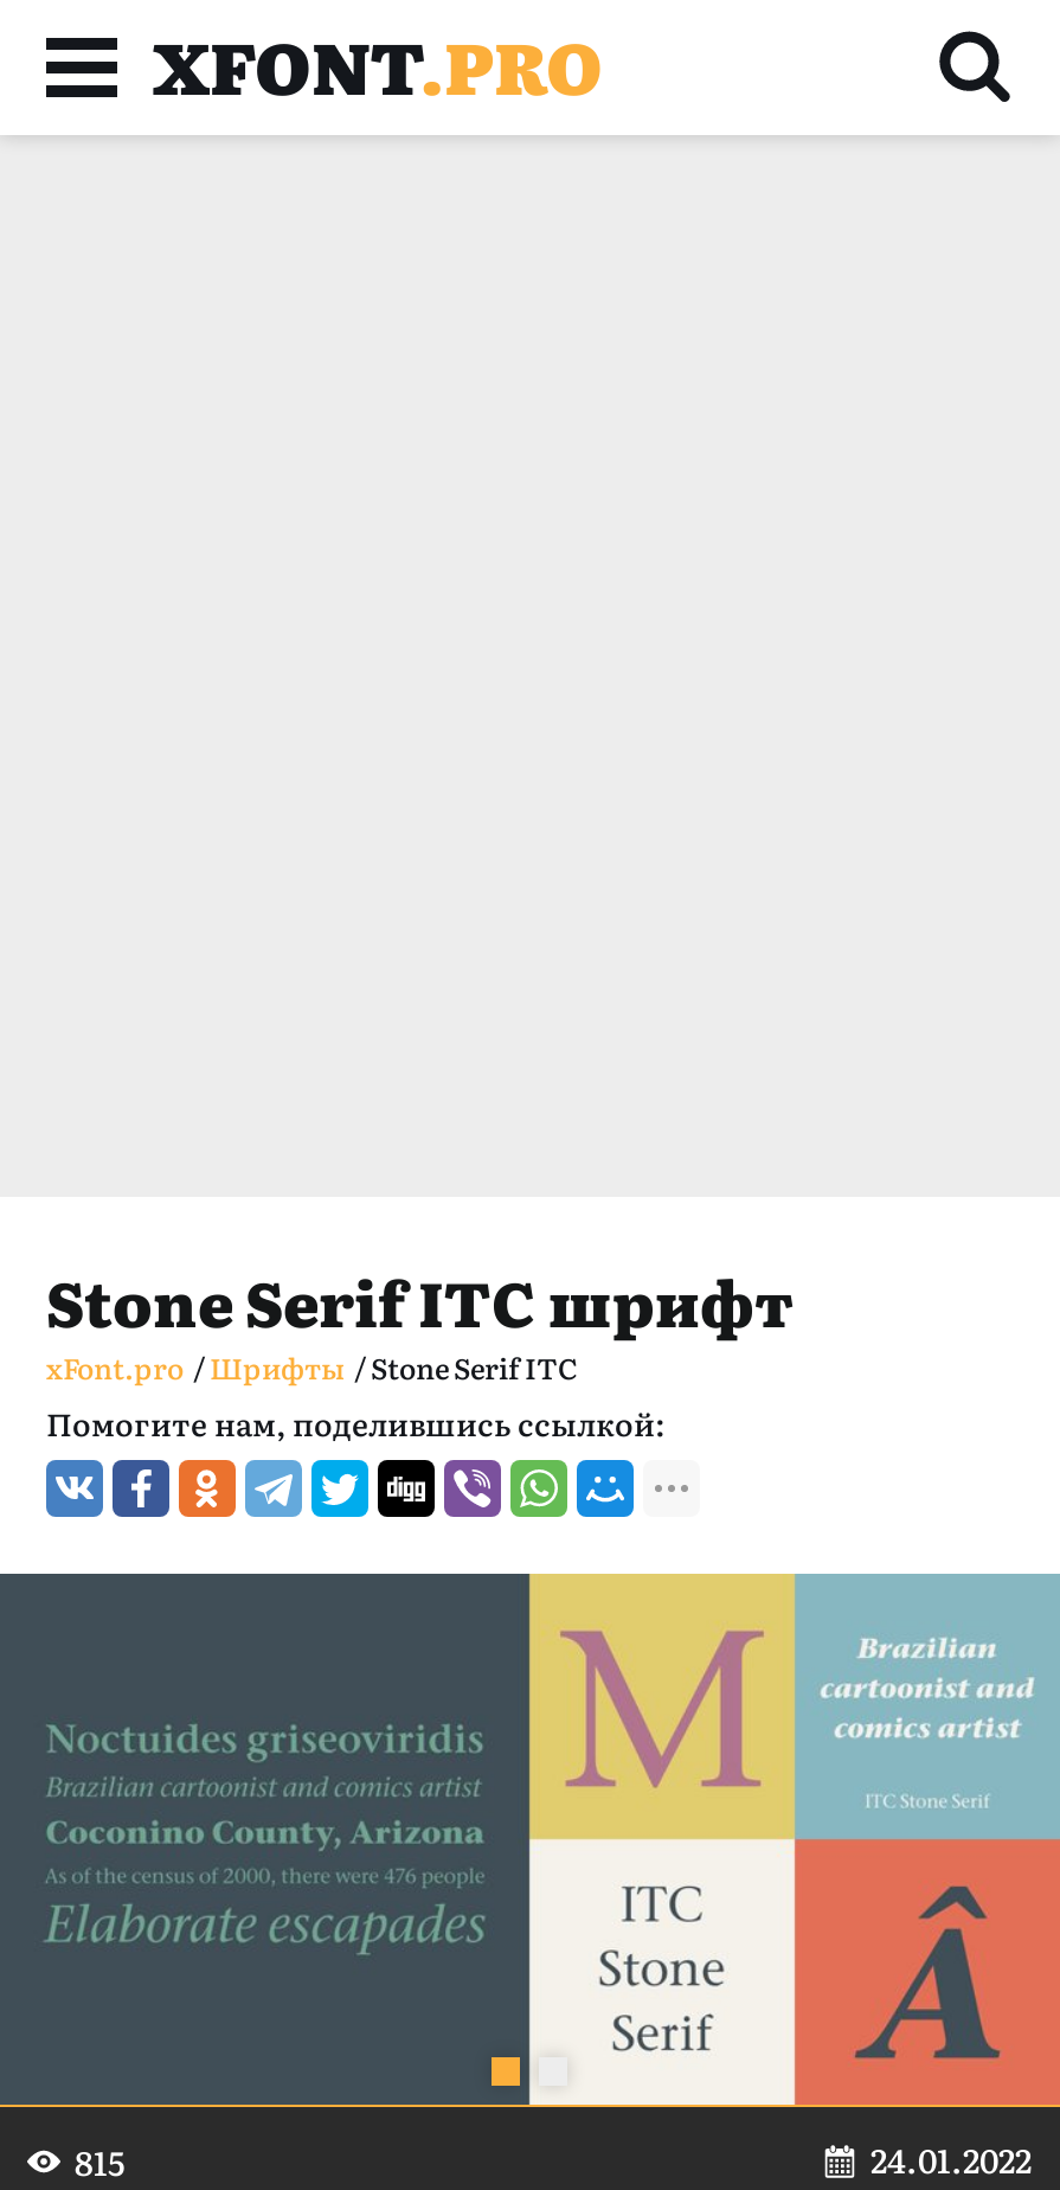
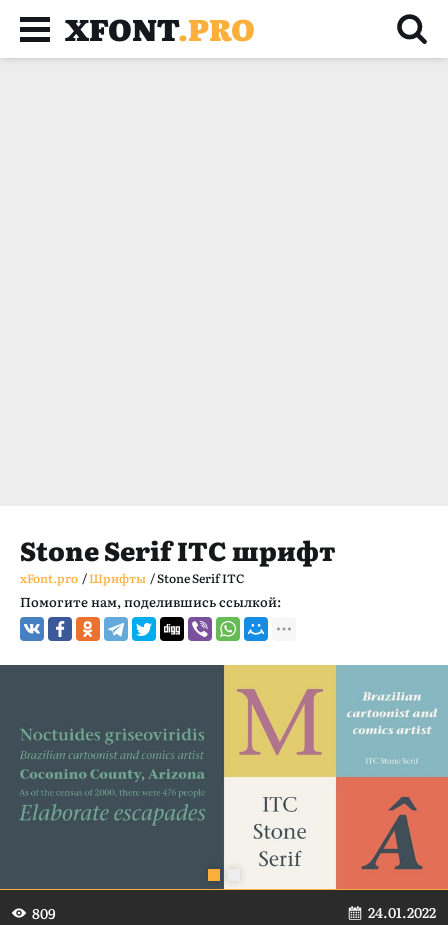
- 815
+ 809
